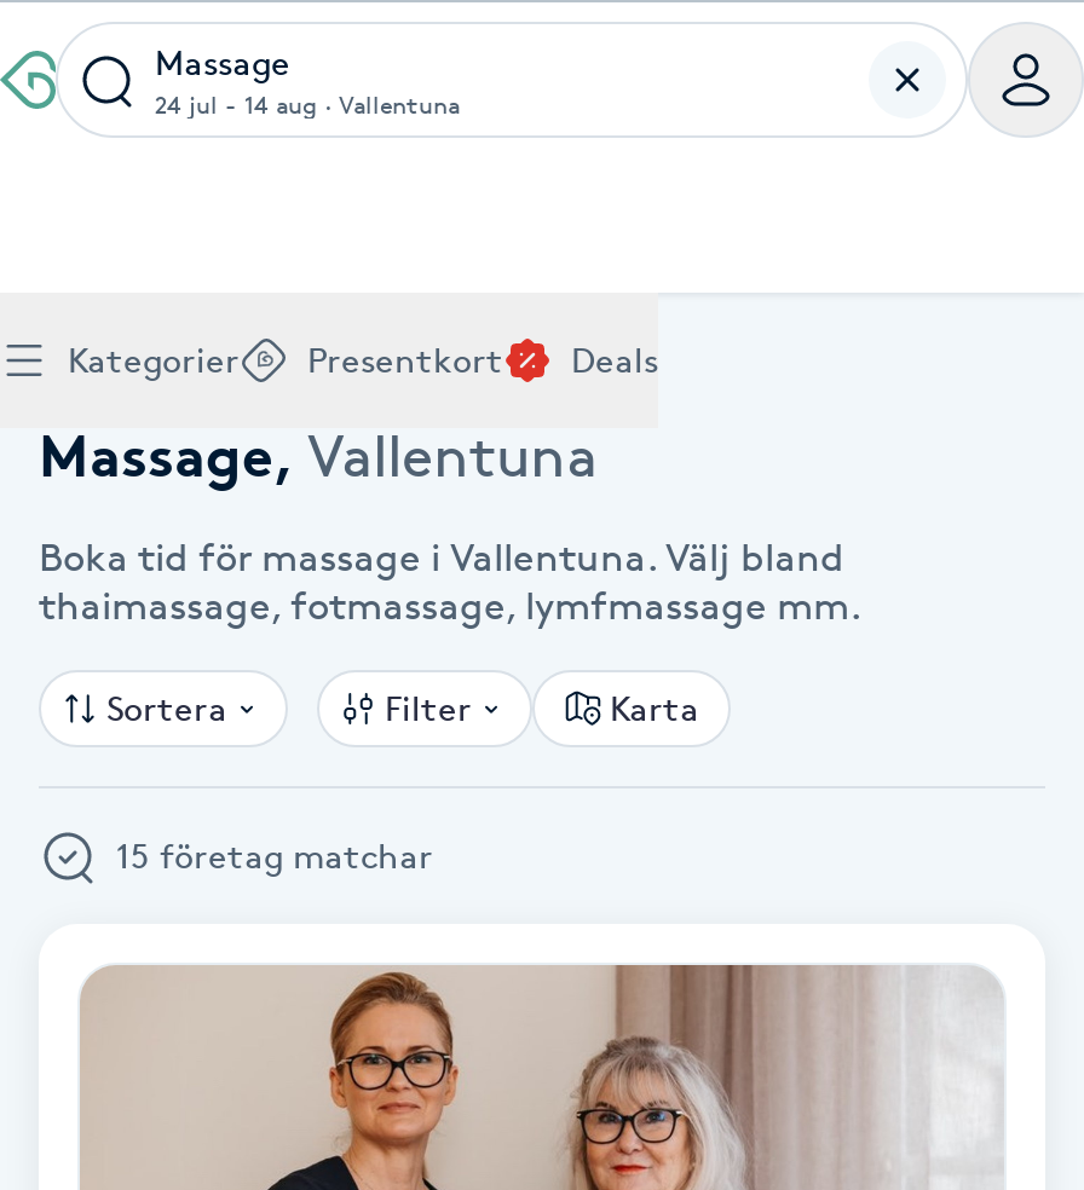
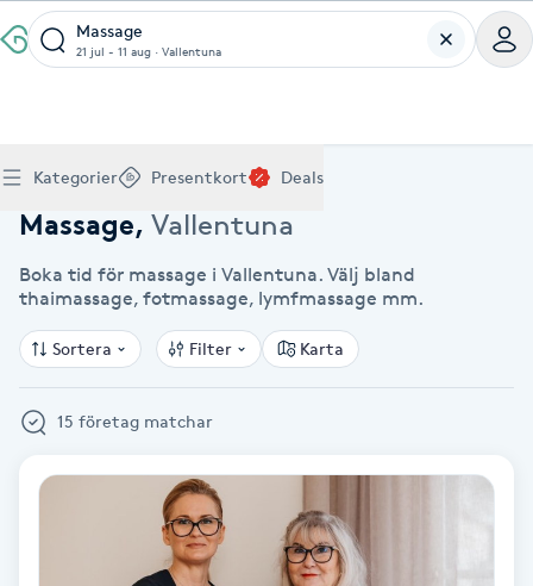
- 24 jul - 14 aug · Vallentuna
+ 21 jul - 11 aug · Vallentuna
